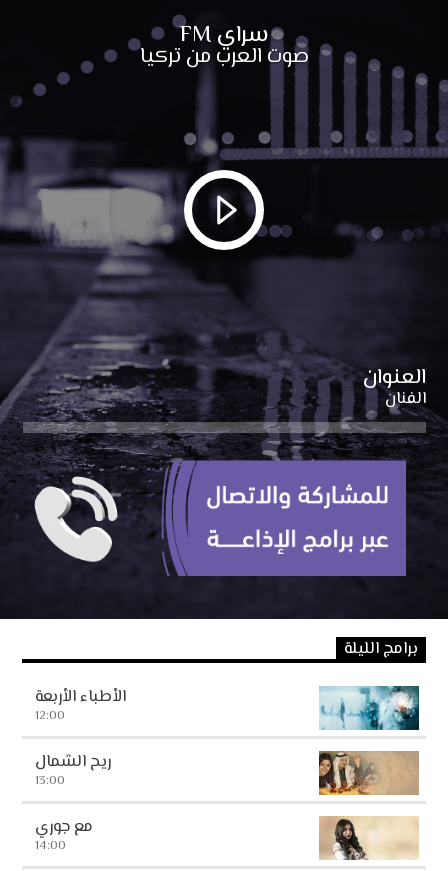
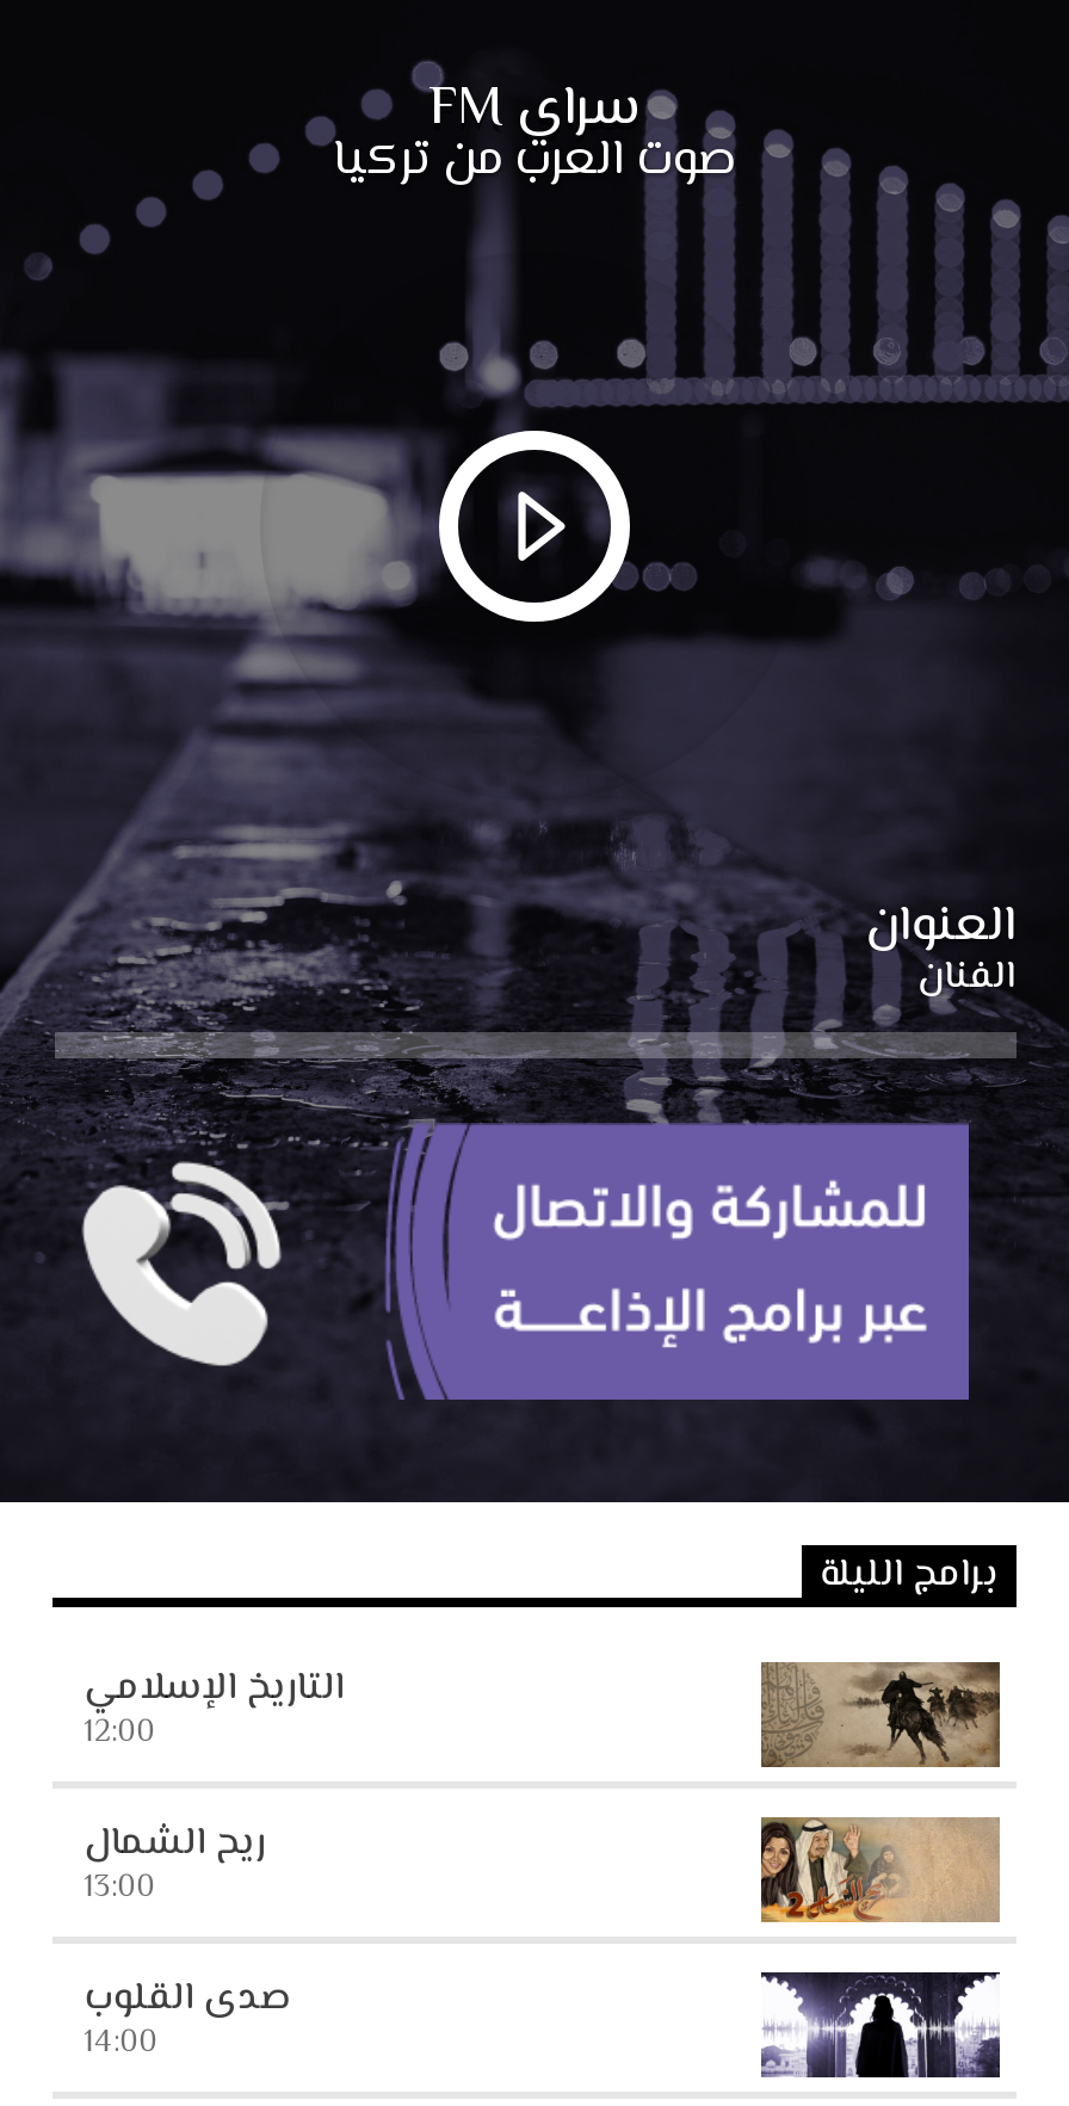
- الأطباء الأربعة
+ التاريخ الإسلامي

- [image]
+ [image]

- مع جوري
+ صدى القلوب

- [image]
+ [image]
